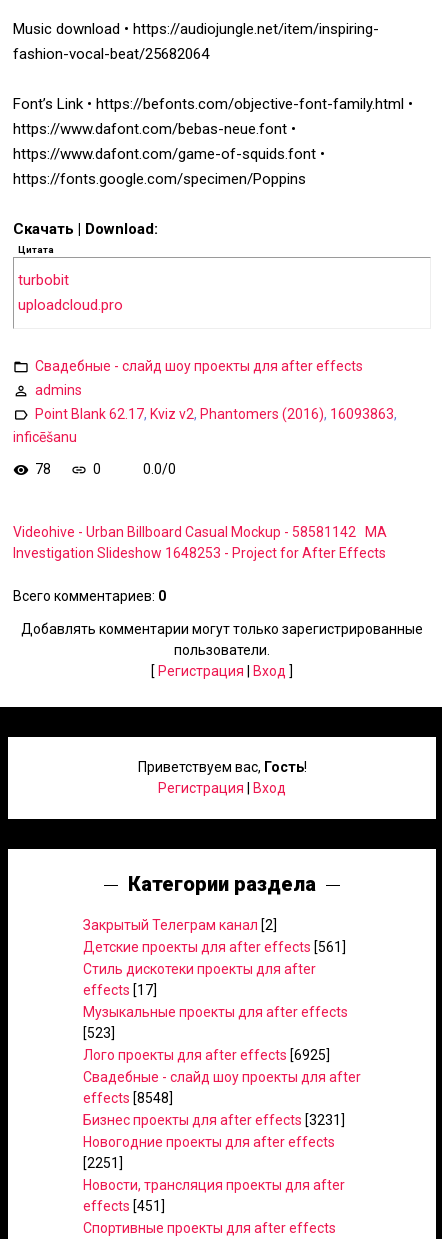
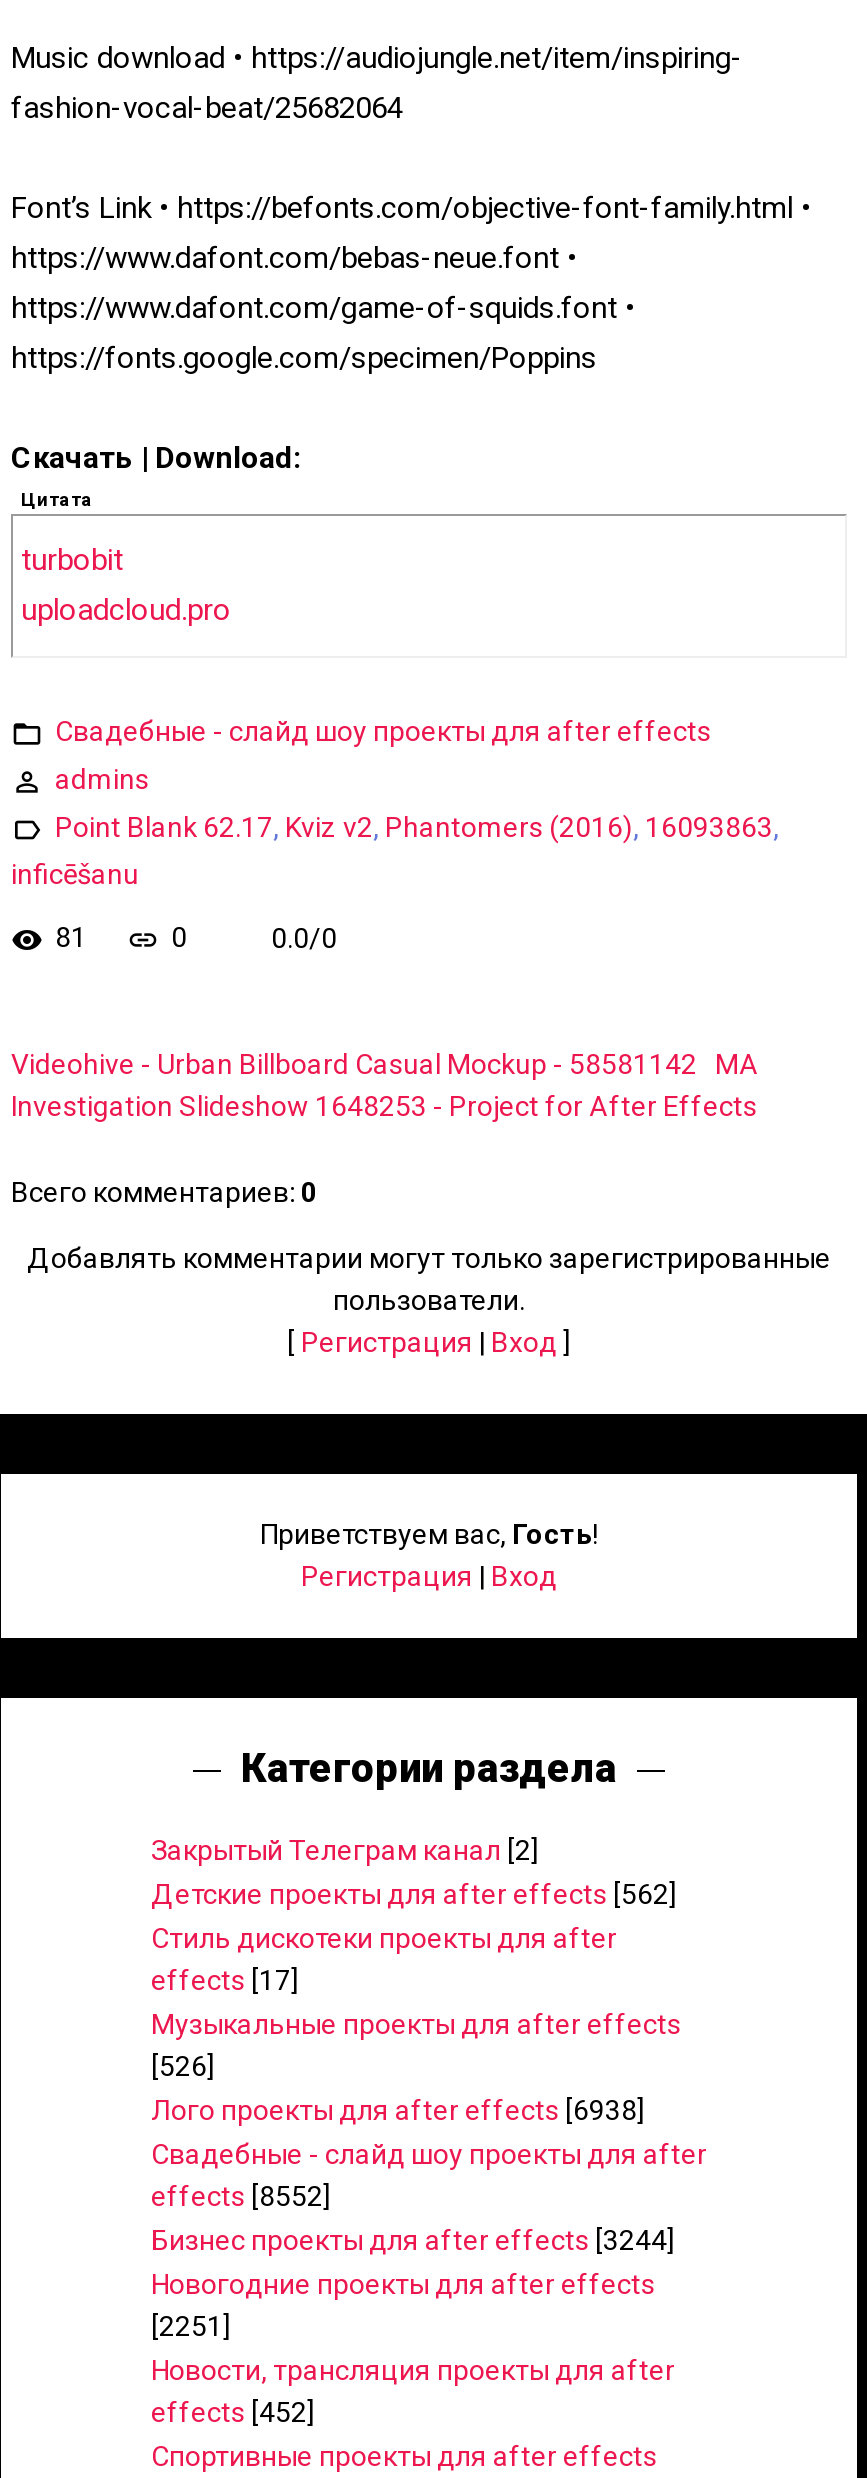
- 78
+ 81

- Детские проекты для after effects [561]
+ Детские проекты для after effects [562]

- [523]
+ [526]

- Лого проекты для after effects [6925]
+ Лого проекты для after effects [6938]

- effects [8548]
+ effects [8552]

- Бизнес проекты для after effects [3231]
+ Бизнес проекты для after effects [3244]

- effects [451]
+ effects [452]
